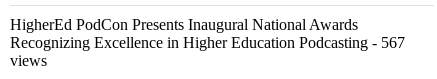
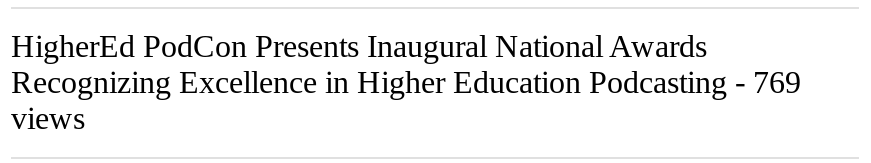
- Recognizing Excellence in Higher Education Podcasting - 567
+ Recognizing Excellence in Higher Education Podcasting - 769
